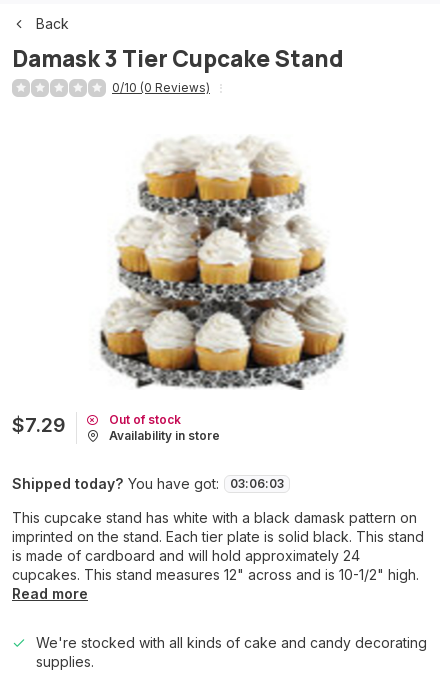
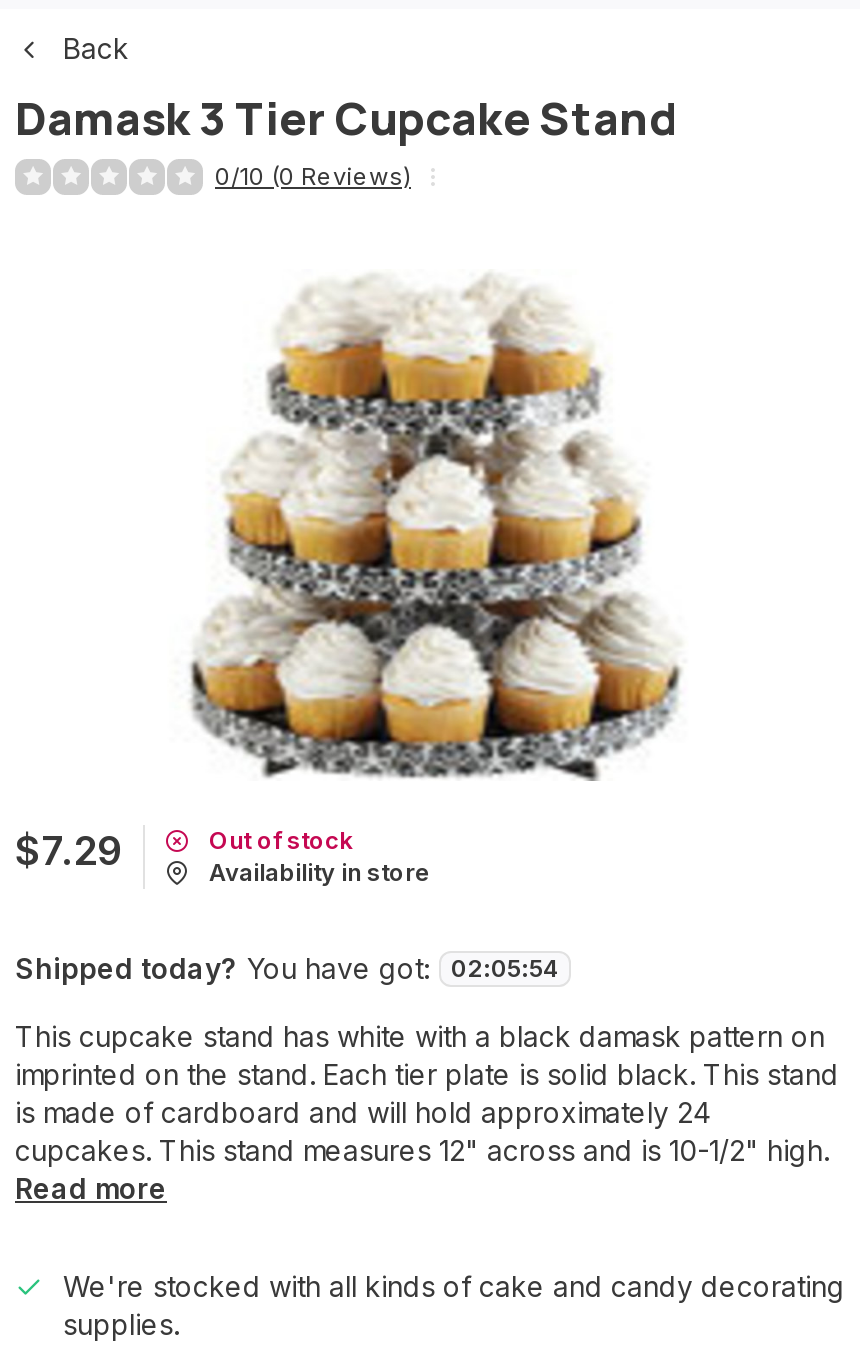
- Shipped today? You have got: 03:06:03
+ Shipped today? You have got: 02:05:54
